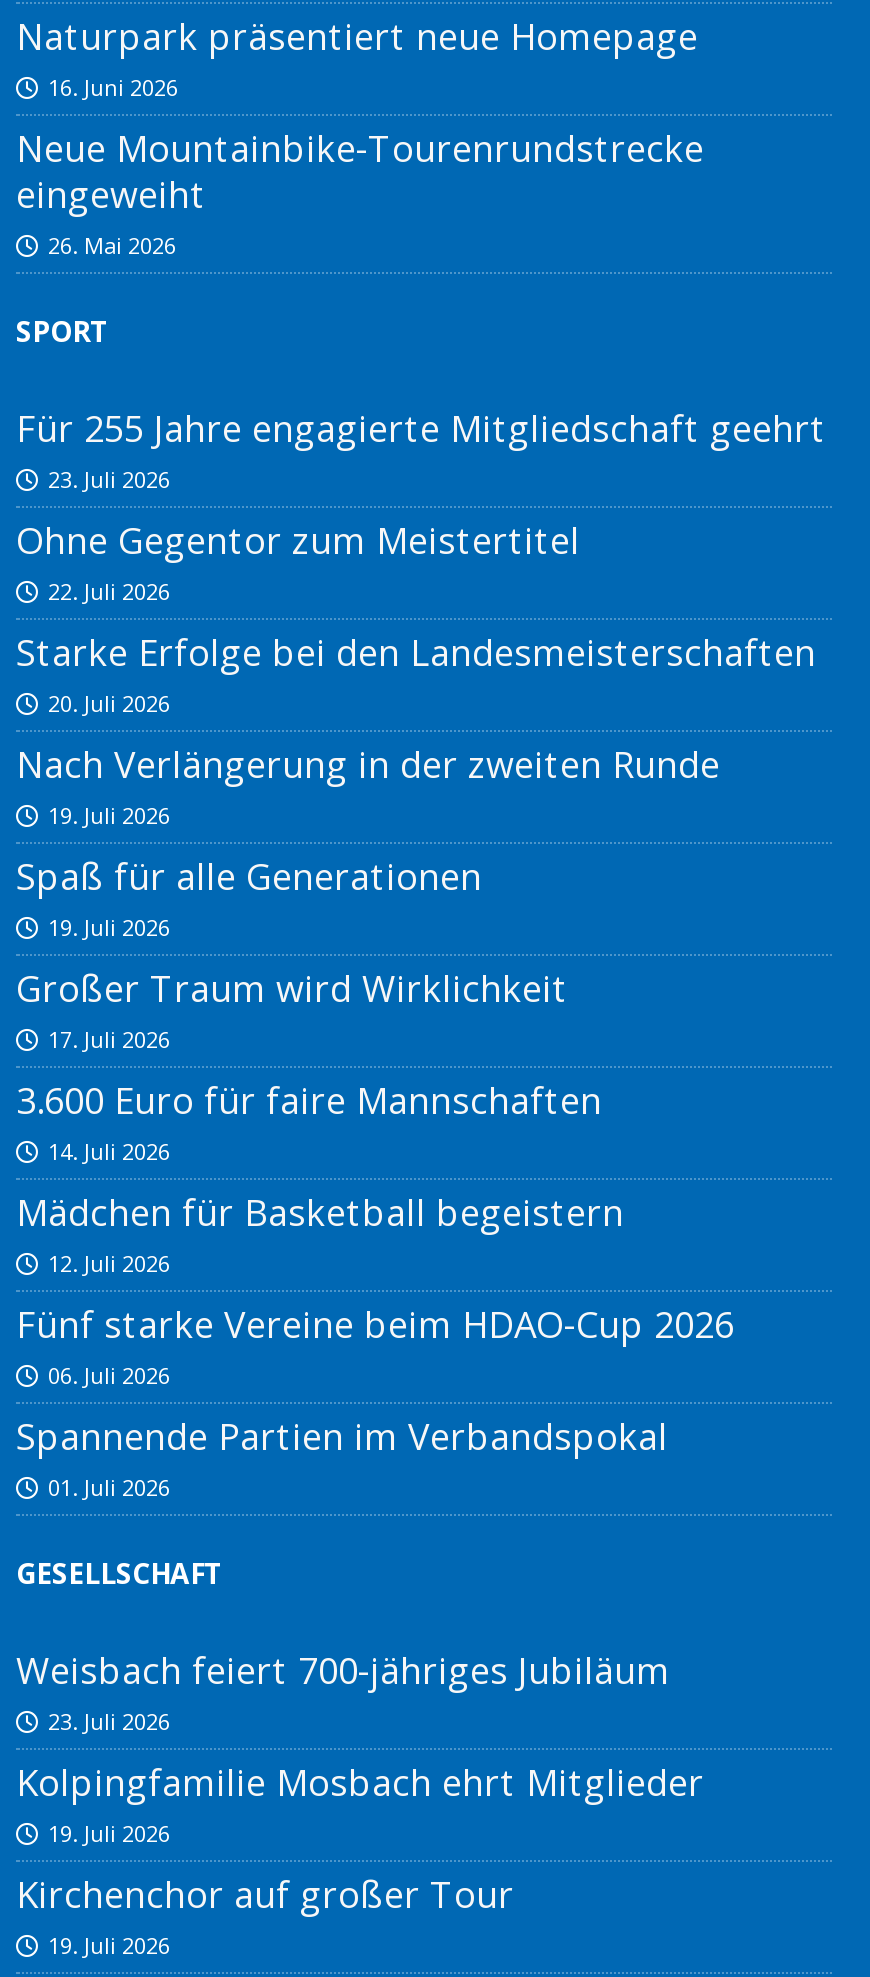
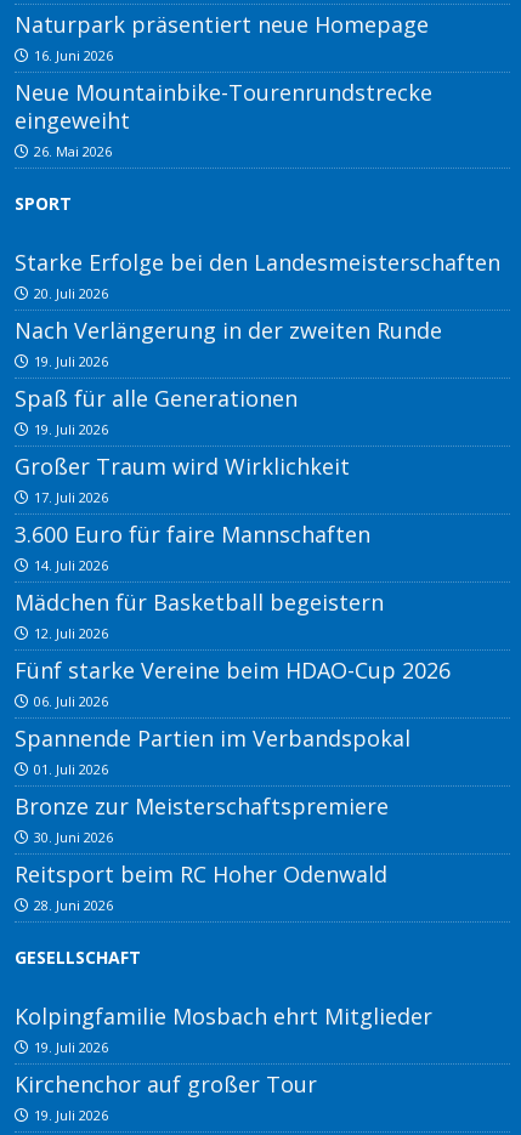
- Für 255 Jahre engagierte Mitgliedschaft geehrt
- 23. Juli 2026
- Ohne Gegentor zum Meistertitel
- 22. Juli 2026

moved up: Starke Erfolge bei den Landesmeisterschaften | 20. Juli 2026 | Nach Verlängerung in der zweiten Runde | ... | Spannende Partien im Verbandspokal | 01. Juli 2026

+ Bronze zur Meisterschaftspremiere
+ 30. Juni 2026
+ Reitsport beim RC Hoher Odenwald
+ 28. Juni 2026

- Weisbach feiert 700-jähriges Jubiläum
- 23. Juli 2026
